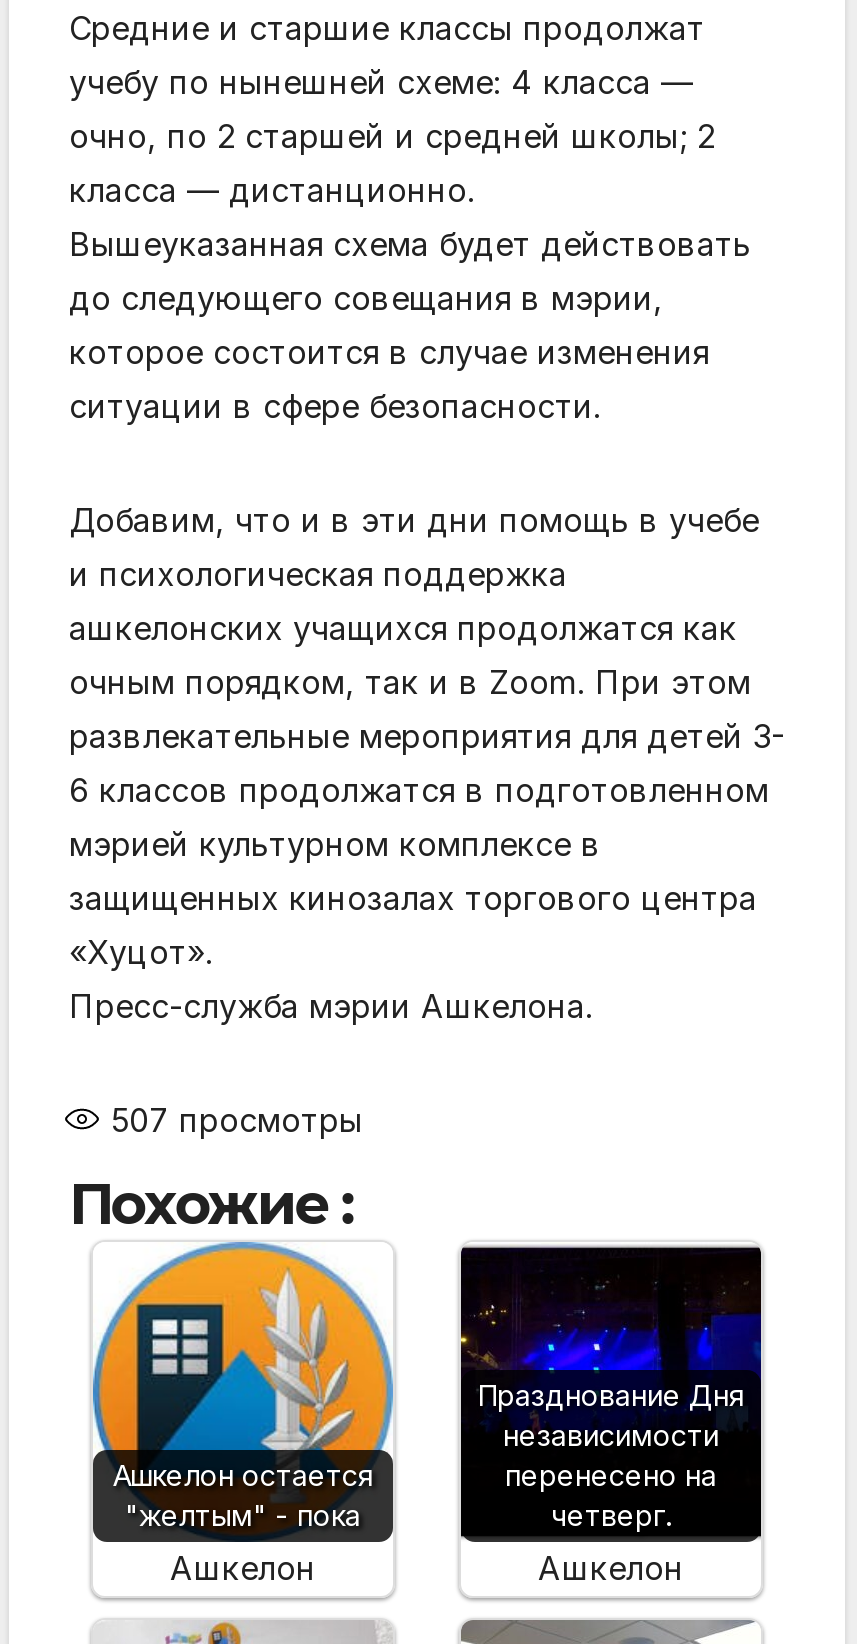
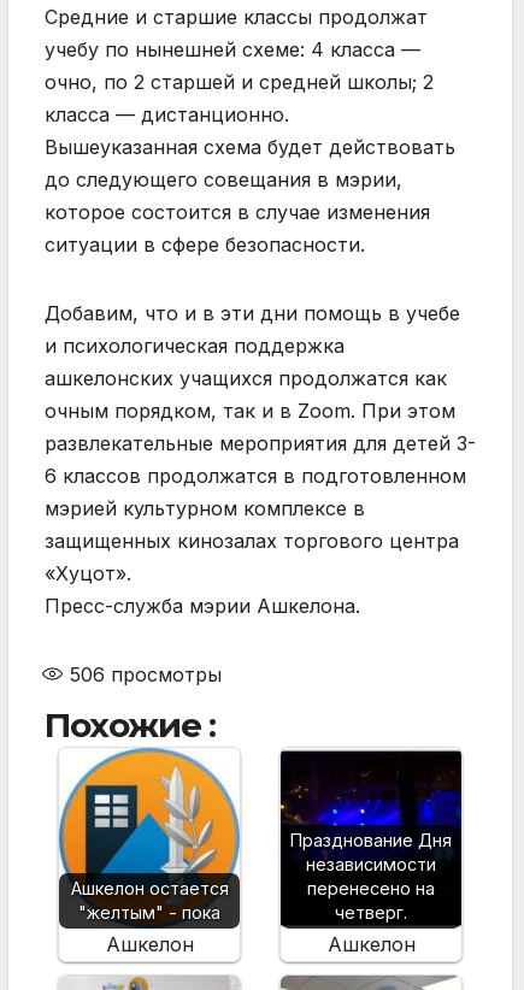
- 507 просмотры
+ 506 просмотры
